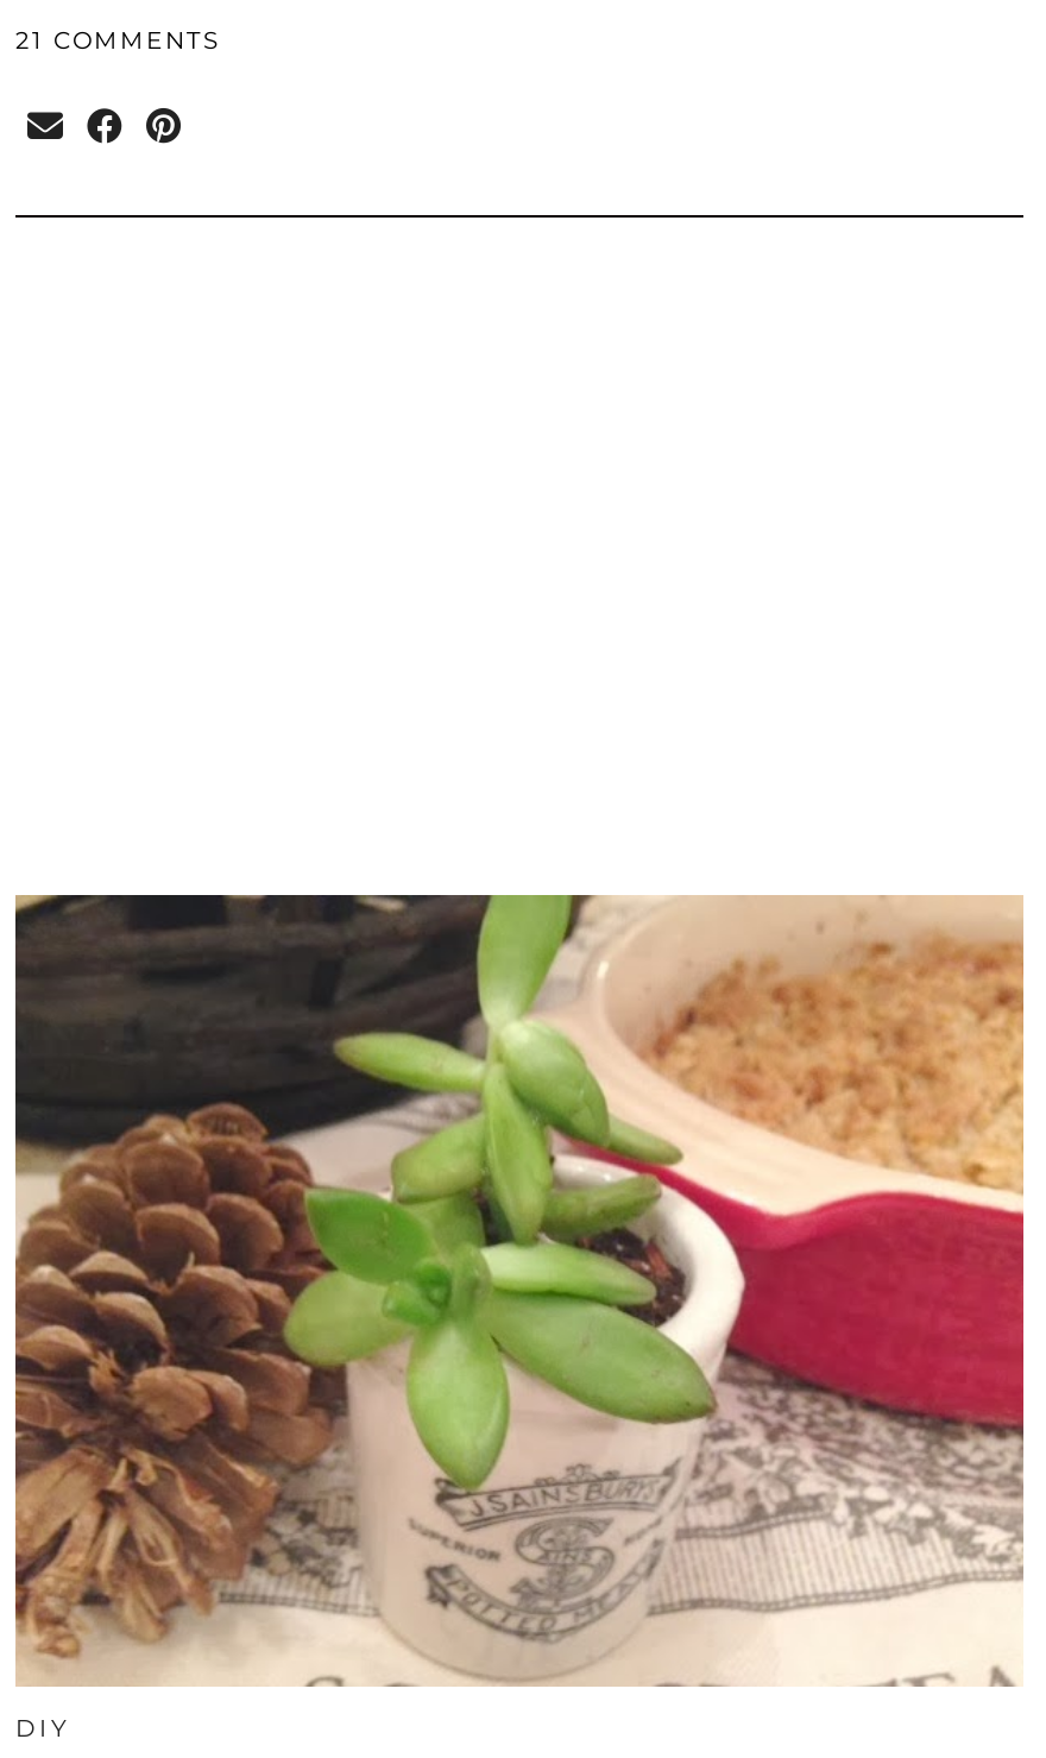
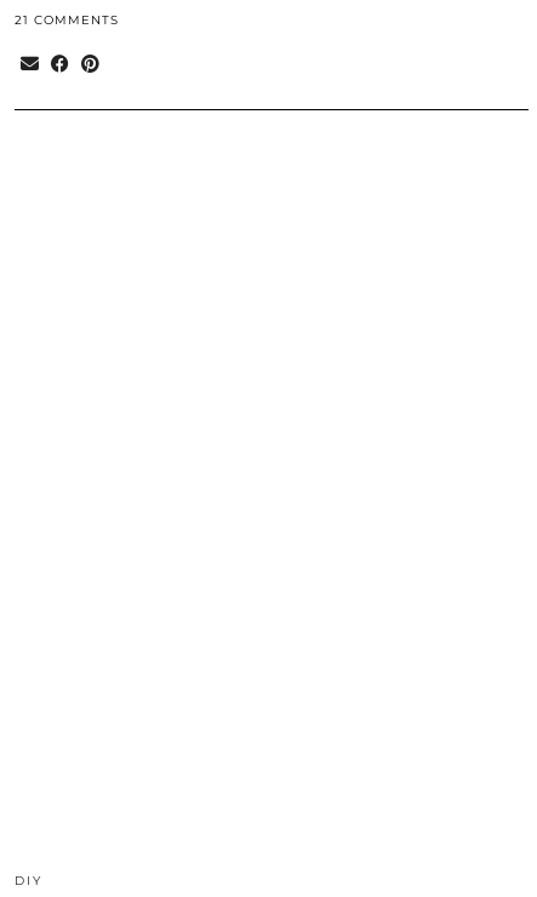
- [image]
